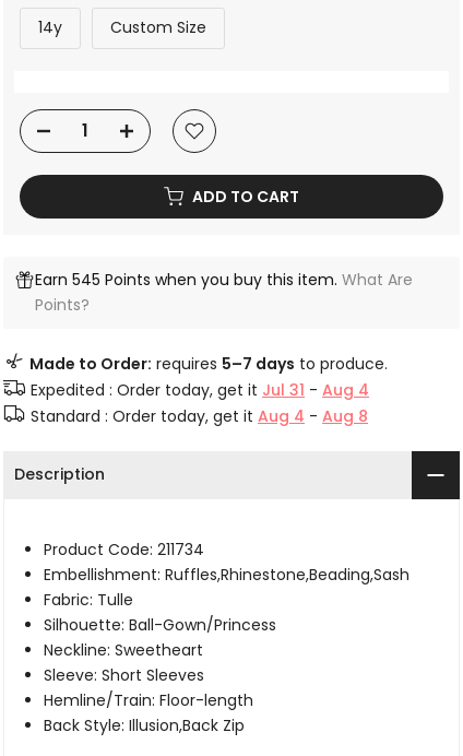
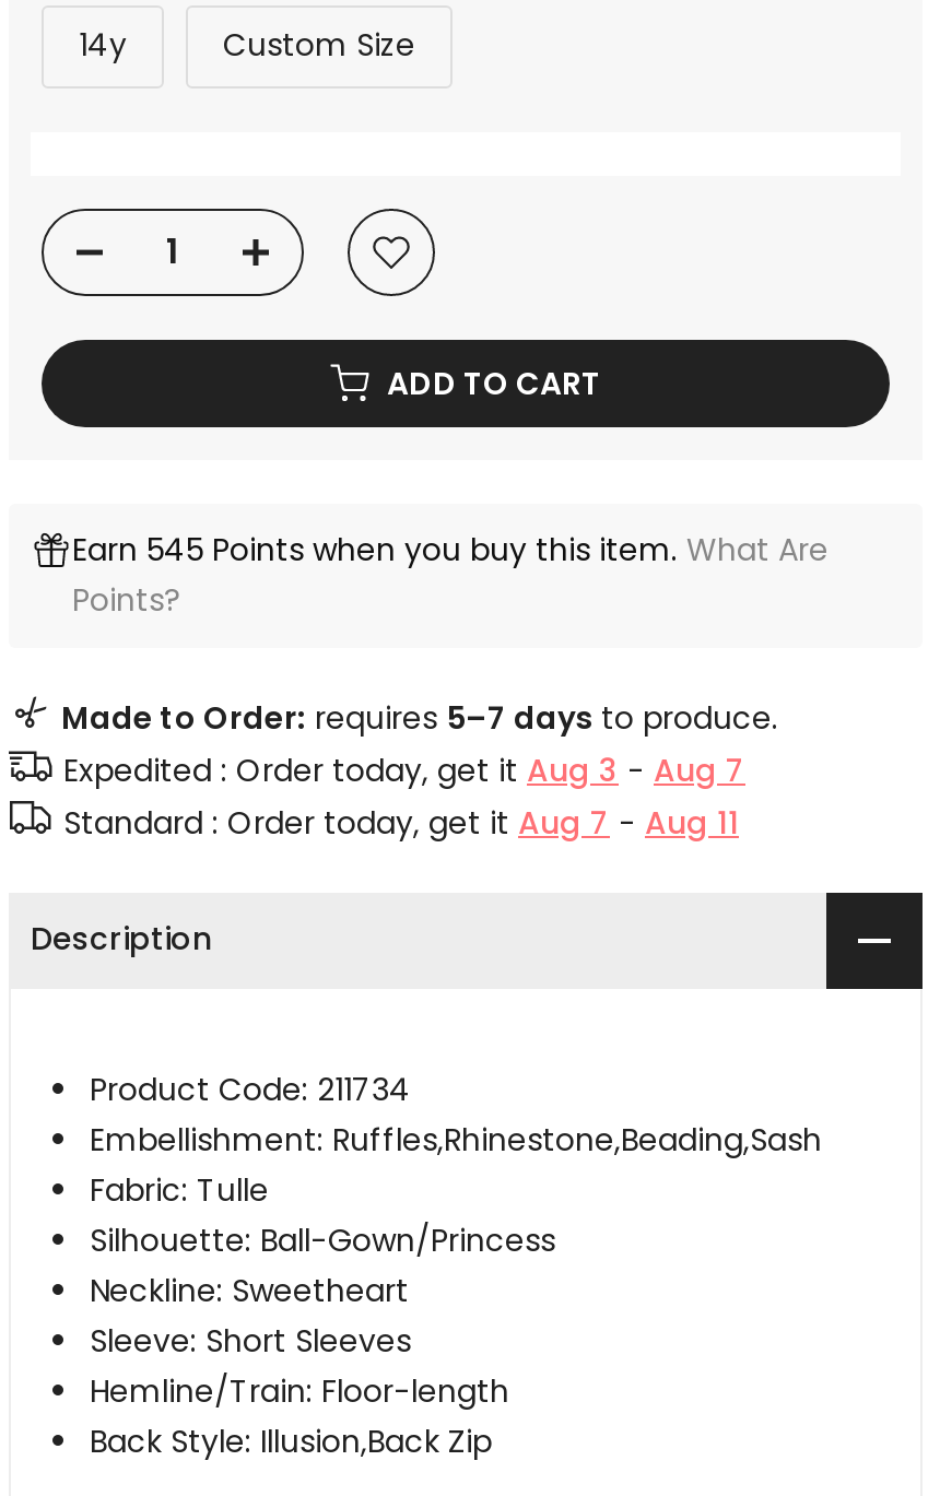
- Expedited : Order today, get it Jul 31 - Aug 4
+ Expedited : Order today, get it Aug 3 - Aug 7

- Standard : Order today, get it Aug 4 - Aug 8
+ Standard : Order today, get it Aug 7 - Aug 11
